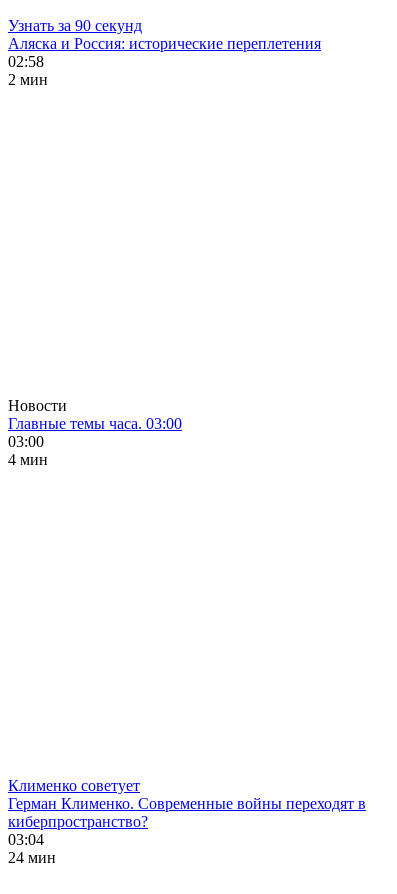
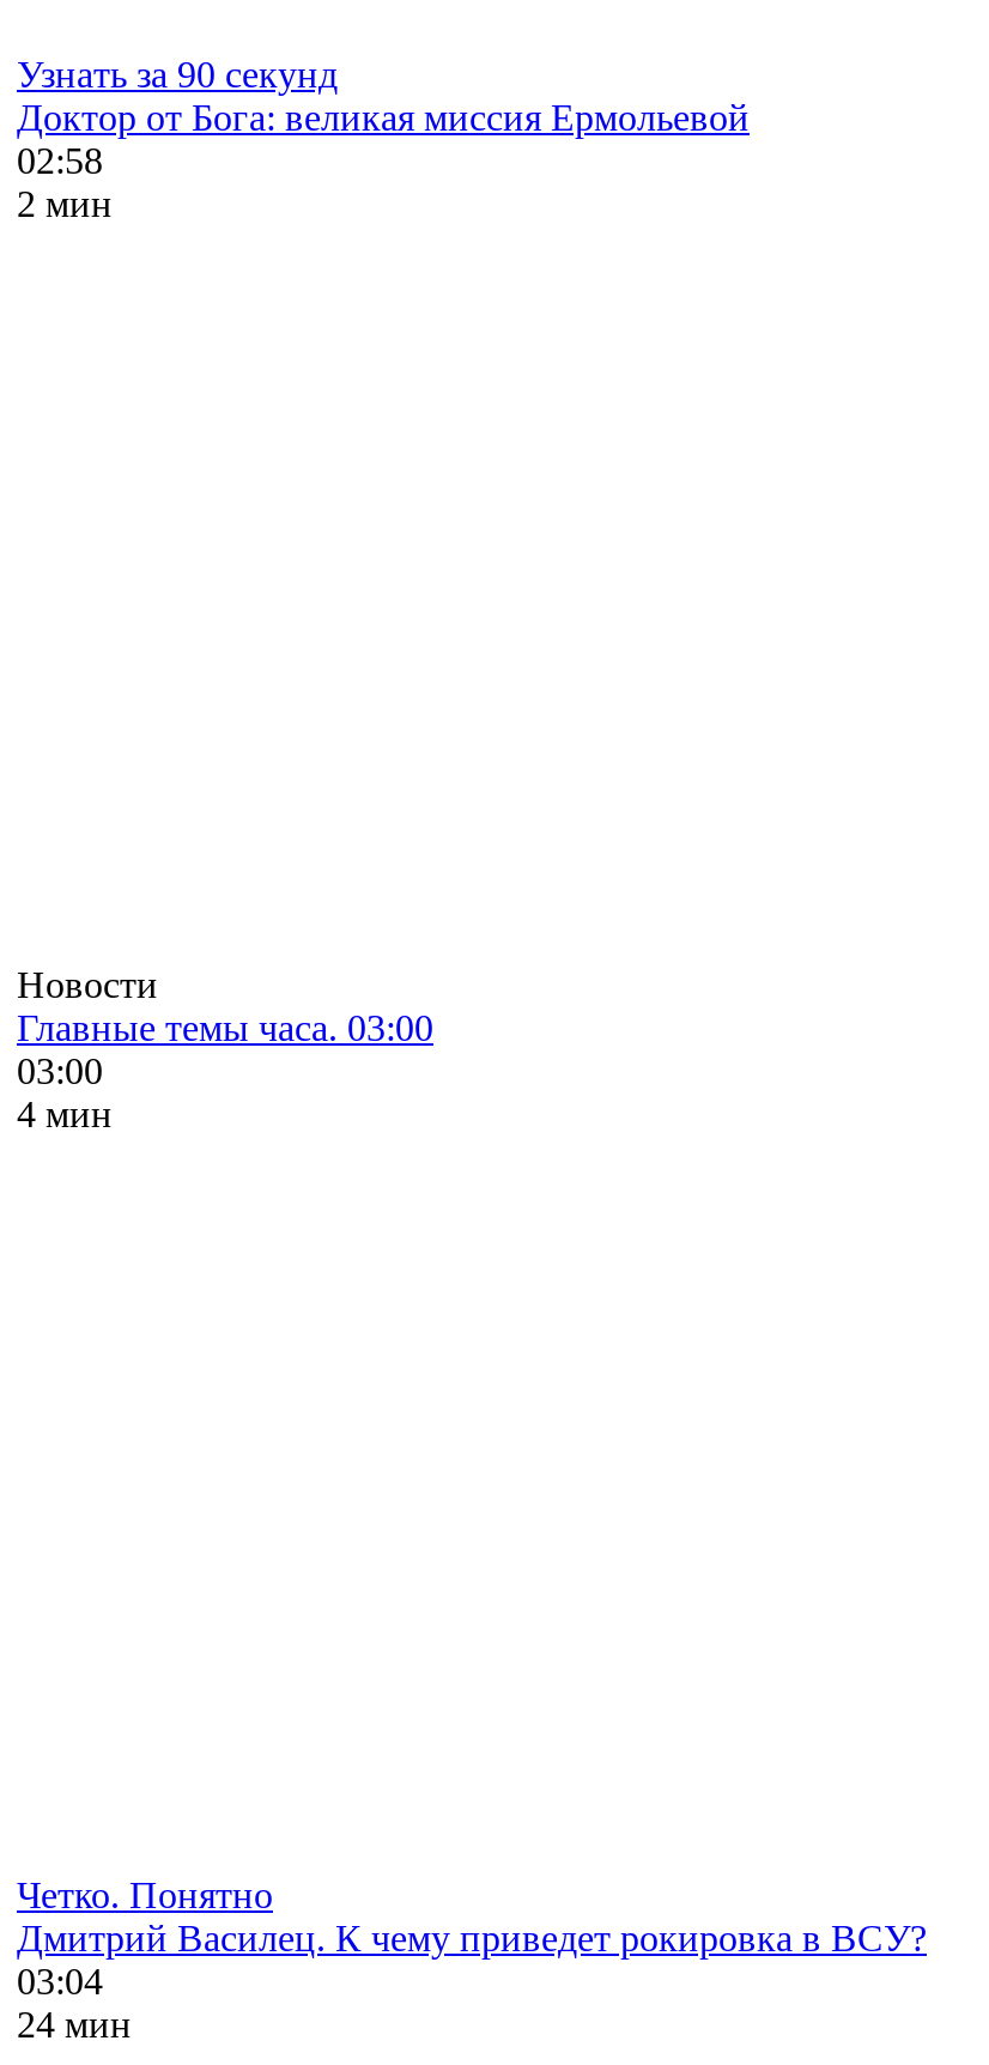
- Аляска и Россия: исторические переплетения
+ Доктор от Бога: великая миссия Ермольевой

- Клименко советует
- Герман Клименко. Современные войны переходят в
- киберпространство?
+ Четко. Понятно
+ Дмитрий Василец. К чему приведет рокировка в ВСУ?
